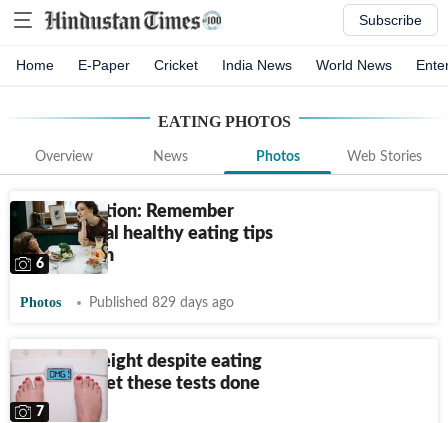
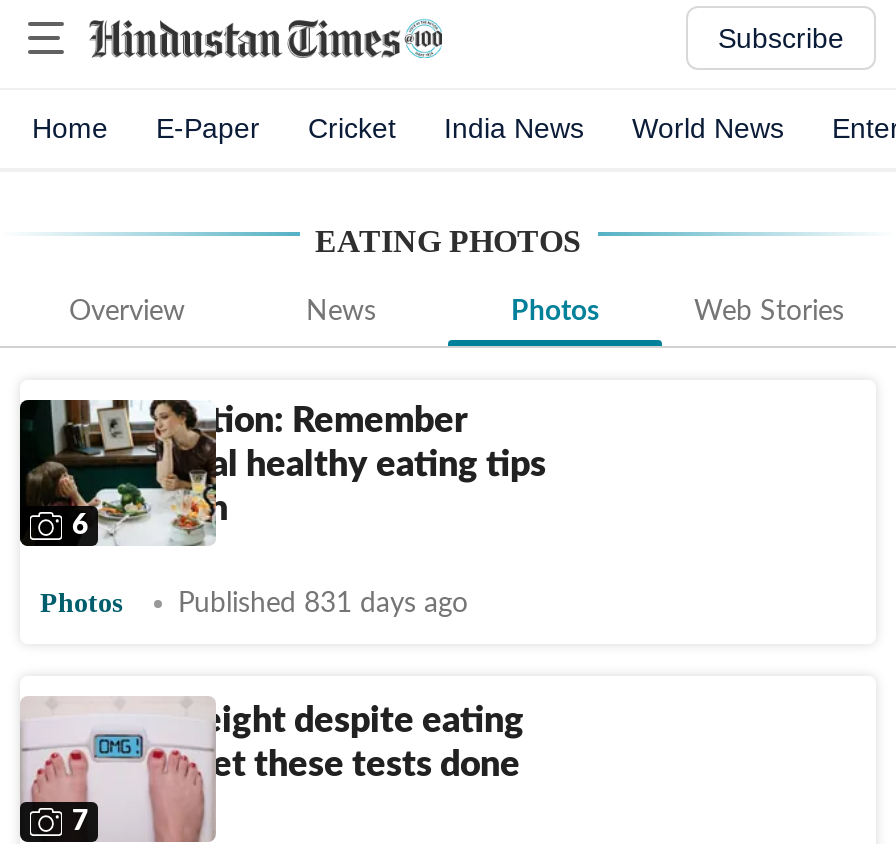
- Published 829 days ago
+ Published 831 days ago
